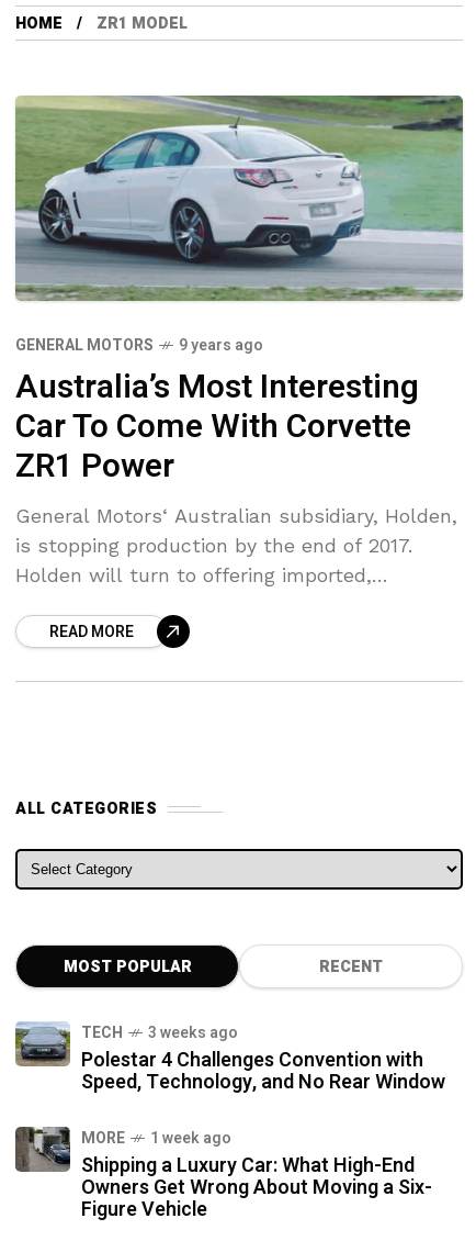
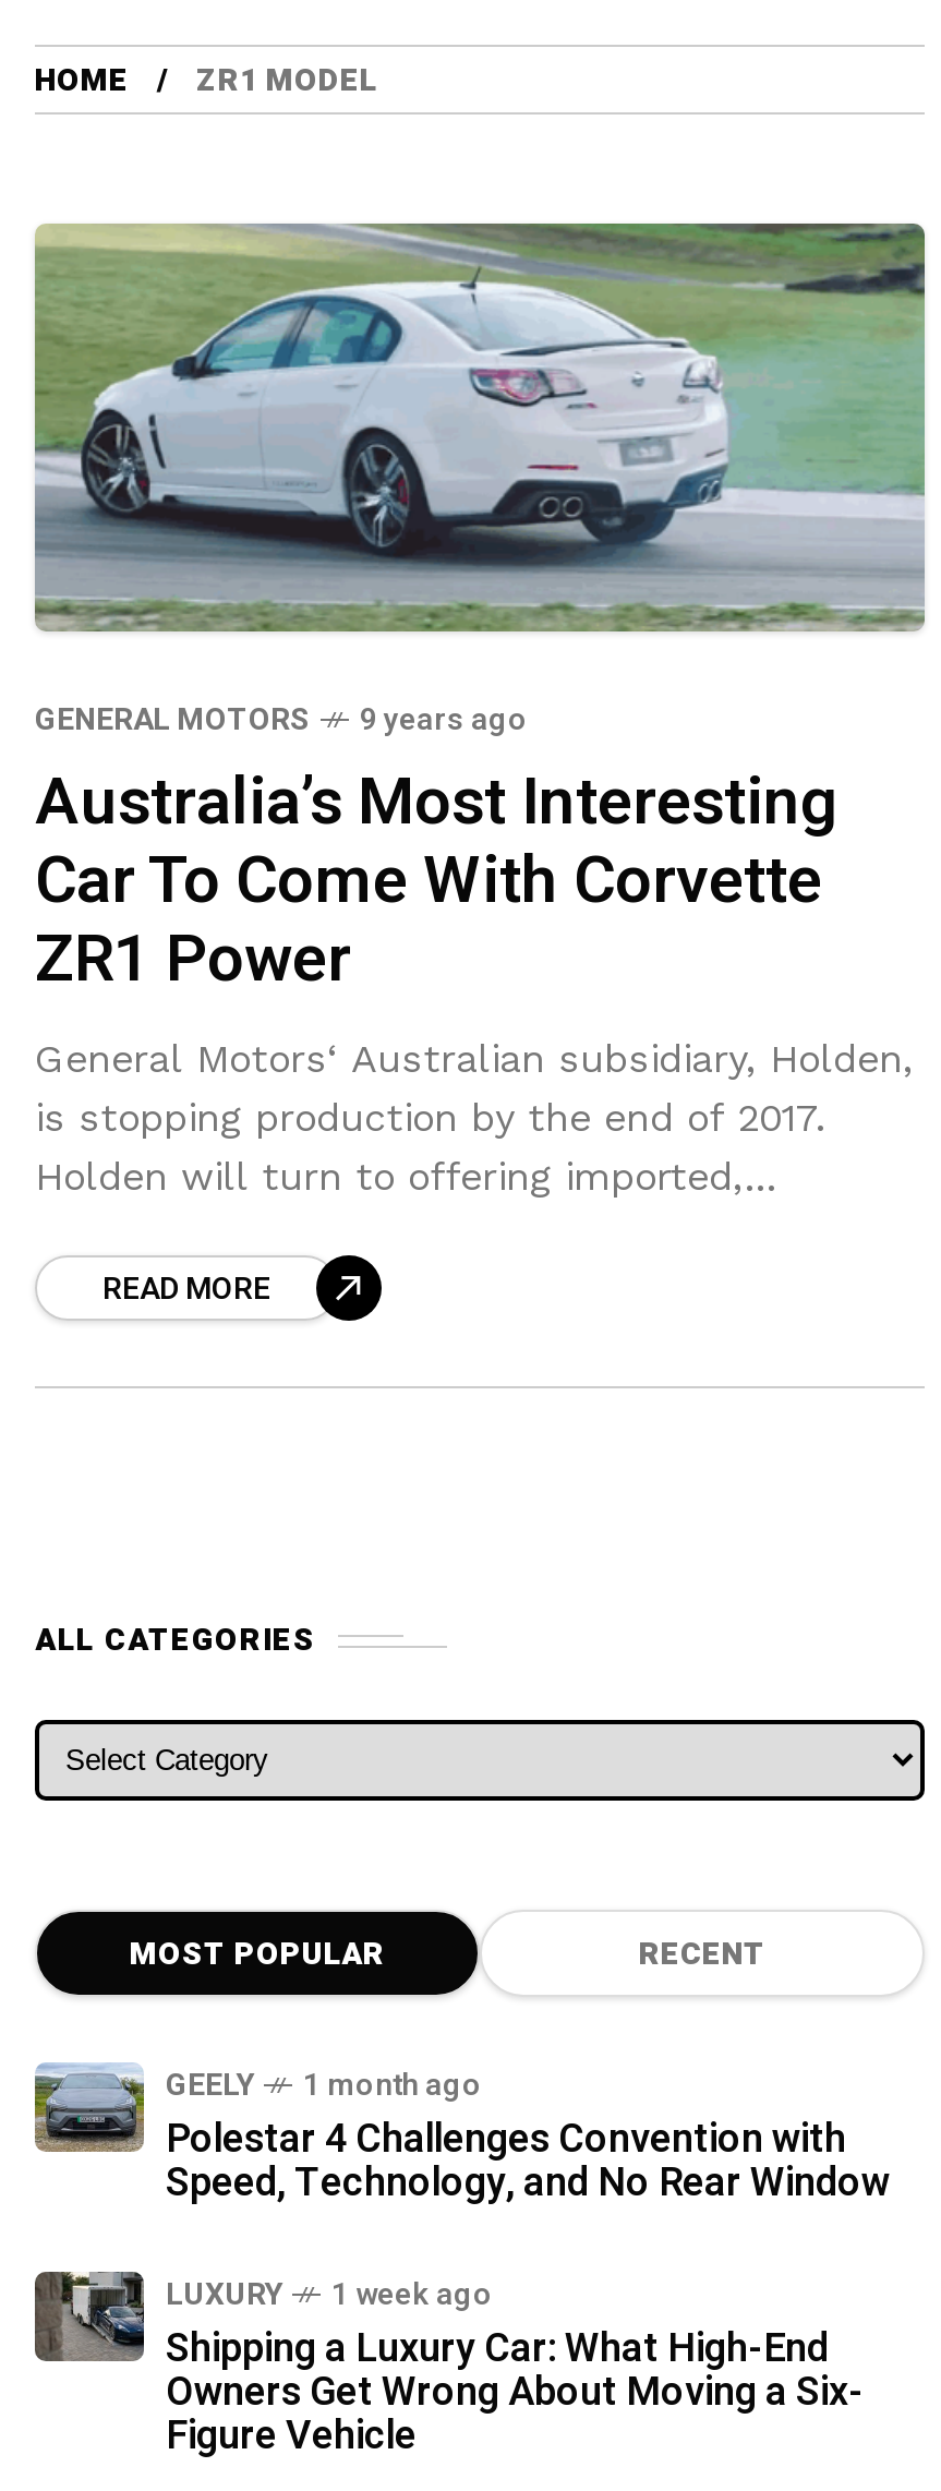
- TECH
- 3 weeks ago
+ GEELY
+ 1 month ago

- MORE
+ LUXURY
